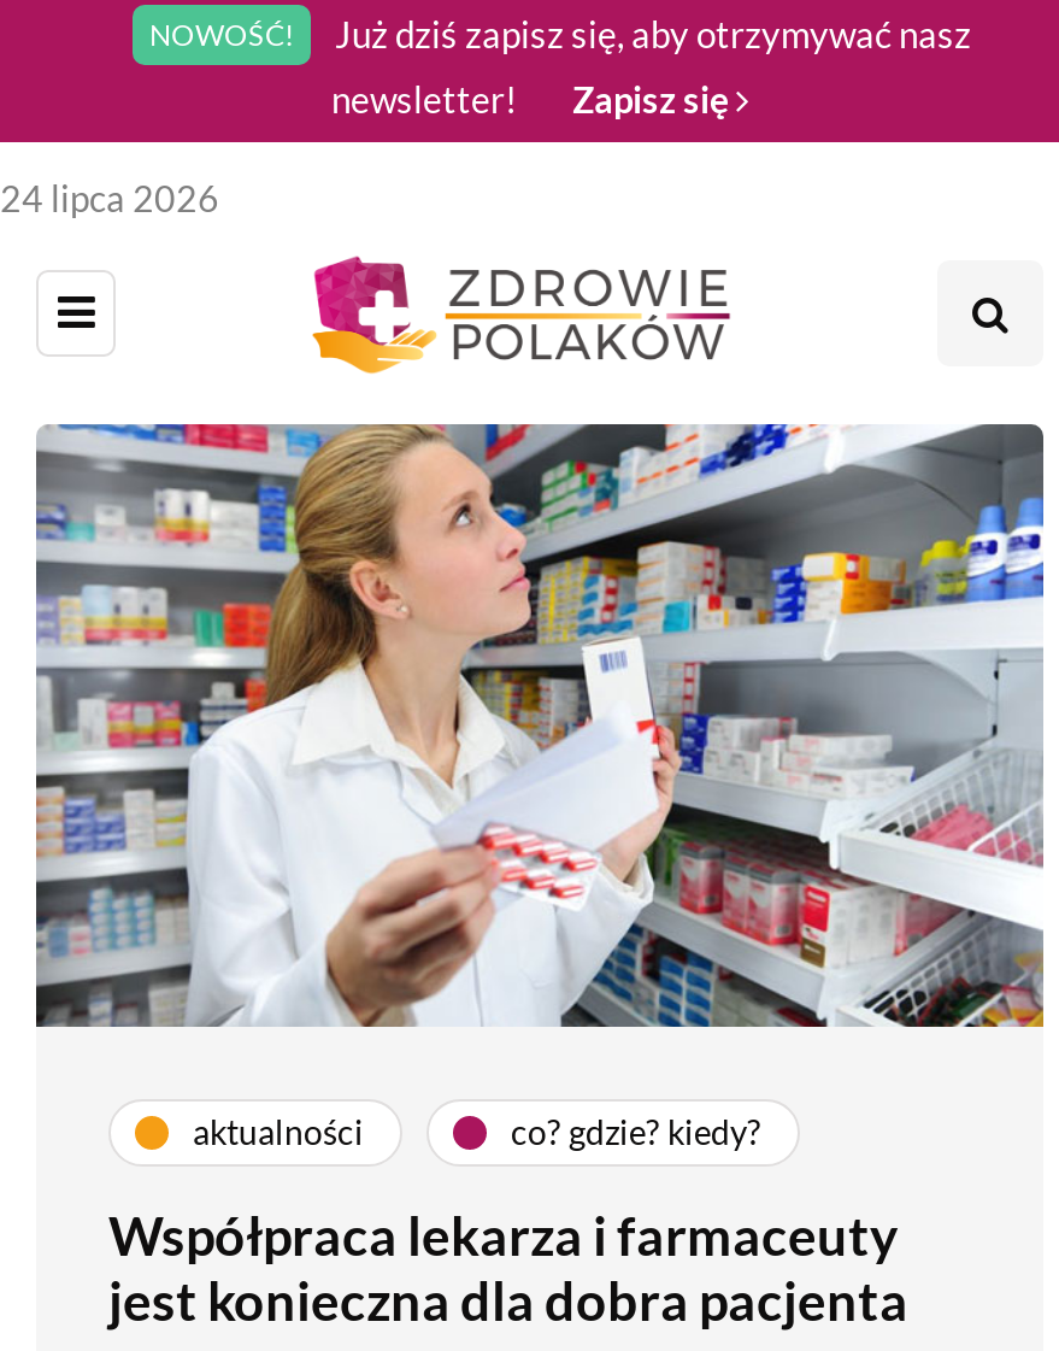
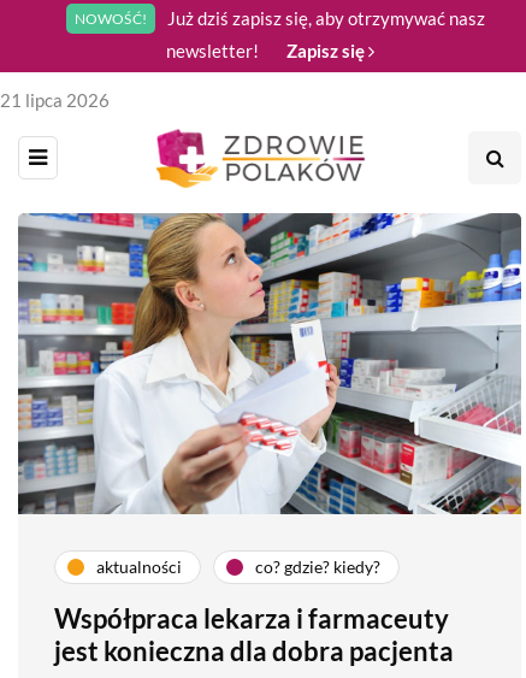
- 24 lipca 2026
+ 21 lipca 2026
